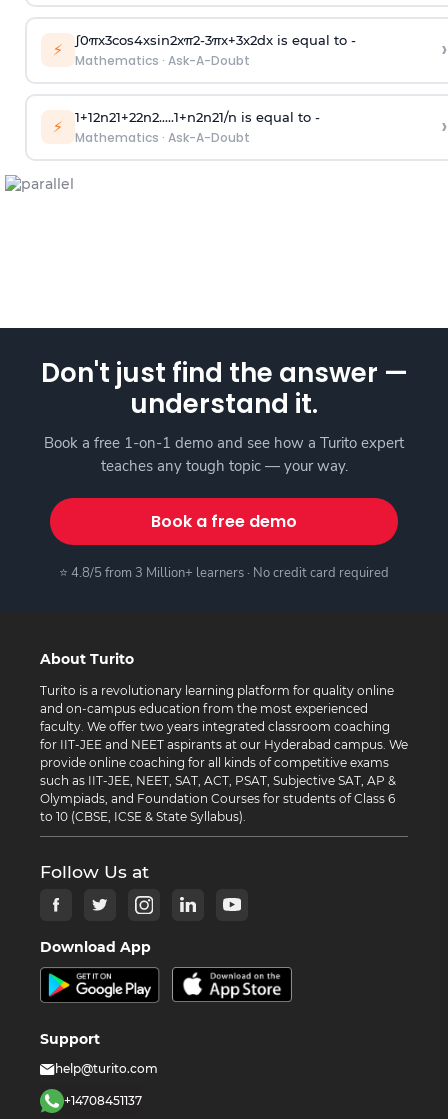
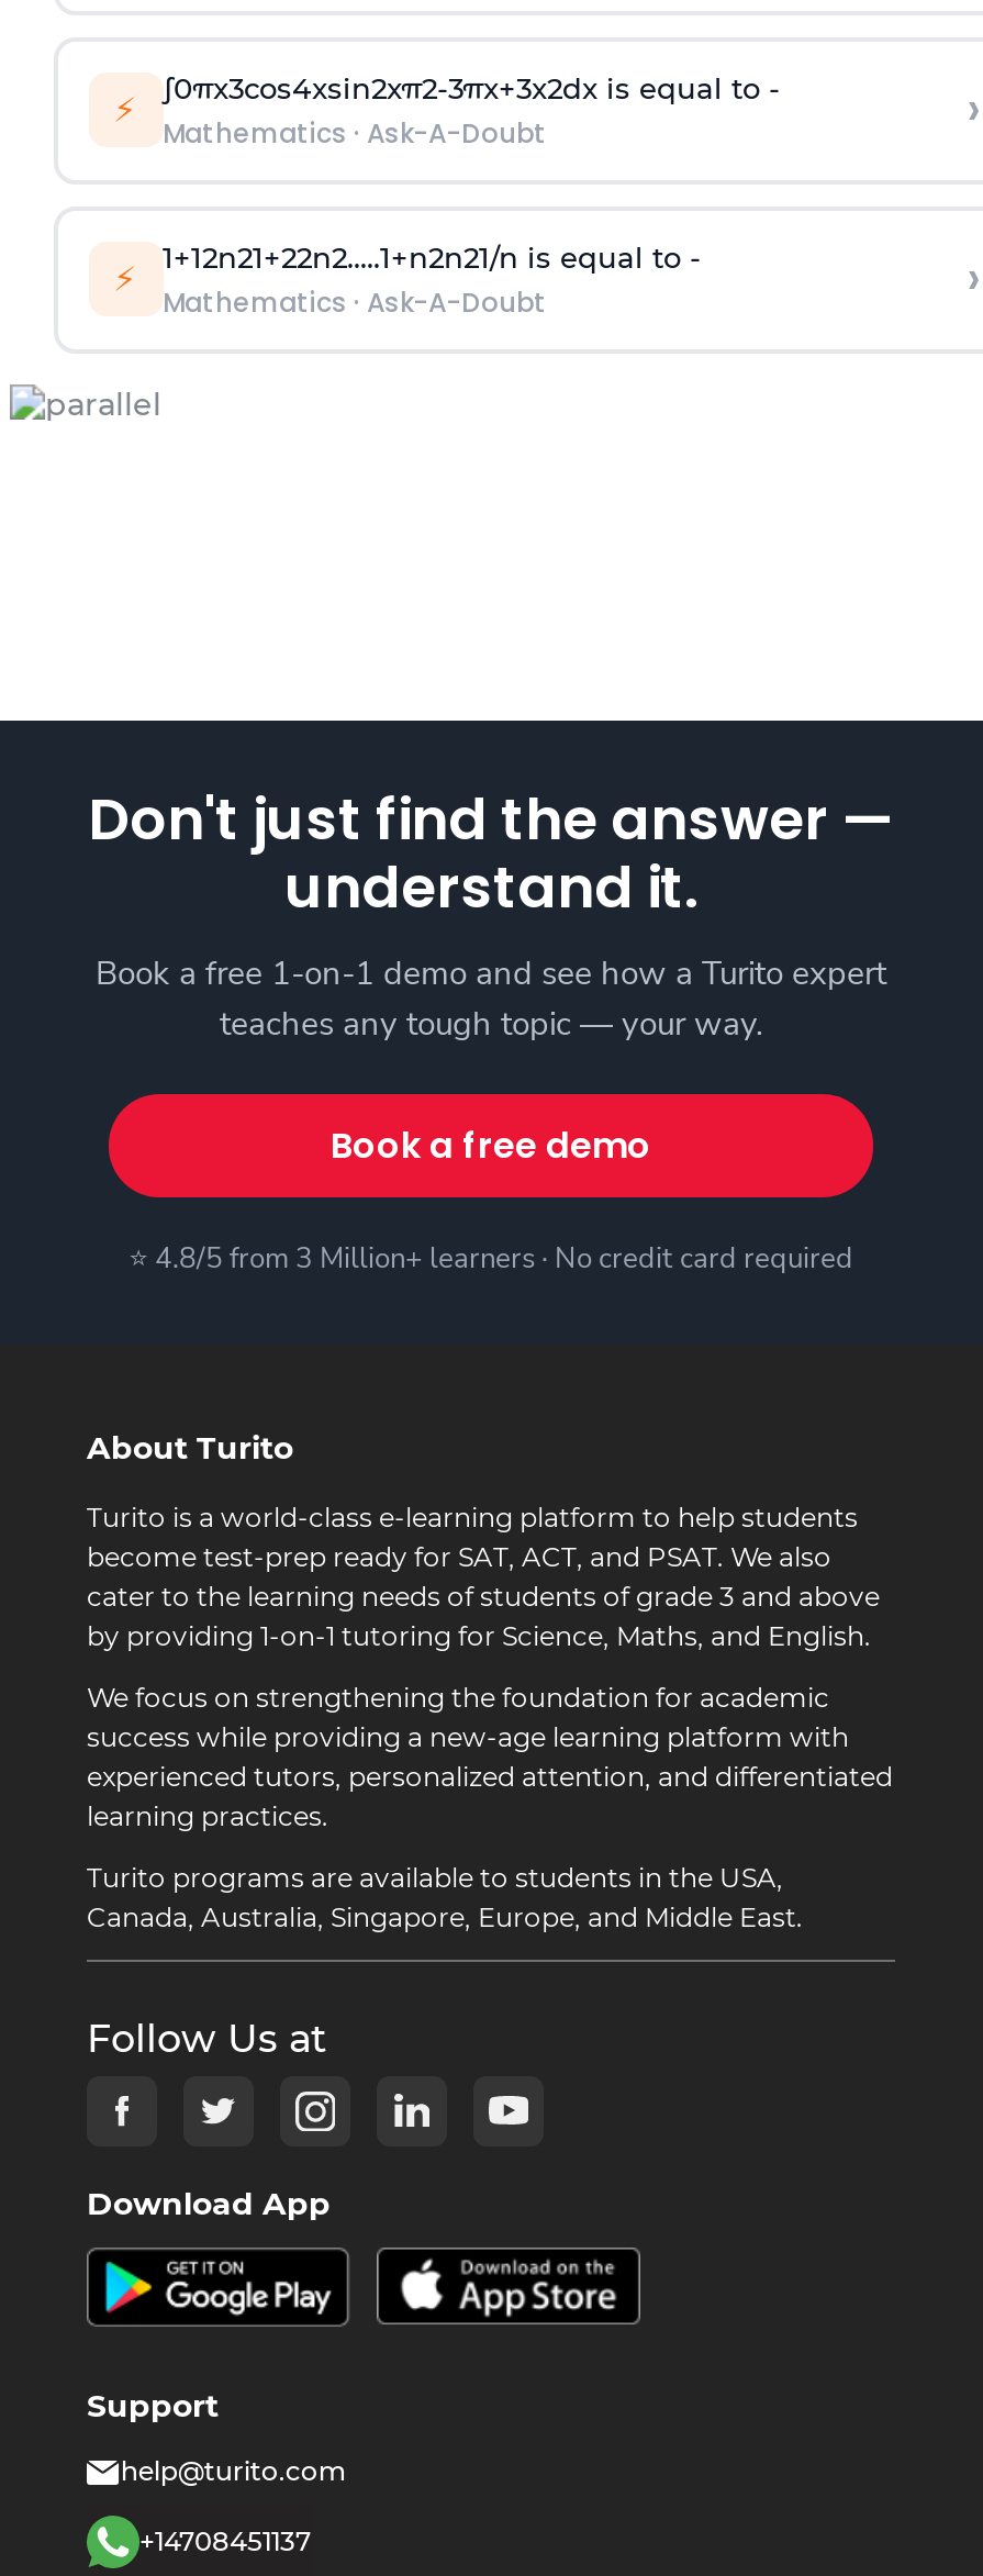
- Turito is a revolutionary learning platform for quality online
- and on-campus education from the most experienced
- faculty. We offer two years integrated classroom coaching
- for IIT-JEE and NEET aspirants at our Hyderabad campus. We
- provide online coaching for all kinds of competitive exams
- such as IIT-JEE, NEET, SAT, ACT, PSAT, Subjective SAT, AP &
- Olympiads, and Foundation Courses for students of Class 6
- to 10 (CBSE, ICSE & State Syllabus).
+ Turito is a world-class e-learning platform to help students
+ become test-prep ready for SAT, ACT, and PSAT. We also
+ cater to the learning needs of students of grade 3 and above
+ by providing 1-on-1 tutoring for Science, Maths, and English.
+ We focus on strengthening the foundation for academic
+ success while providing a new-age learning platform with
+ experienced tutors, personalized attention, and differentiated
+ learning practices.
+ Turito programs are available to students in the USA,
+ Canada, Australia, Singapore, Europe, and Middle East.
